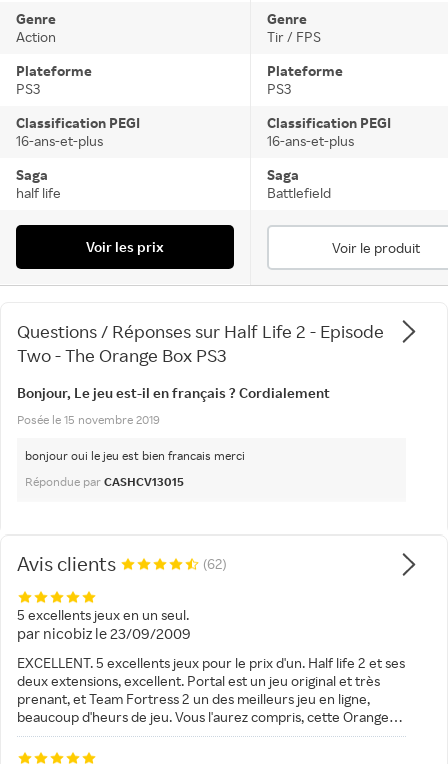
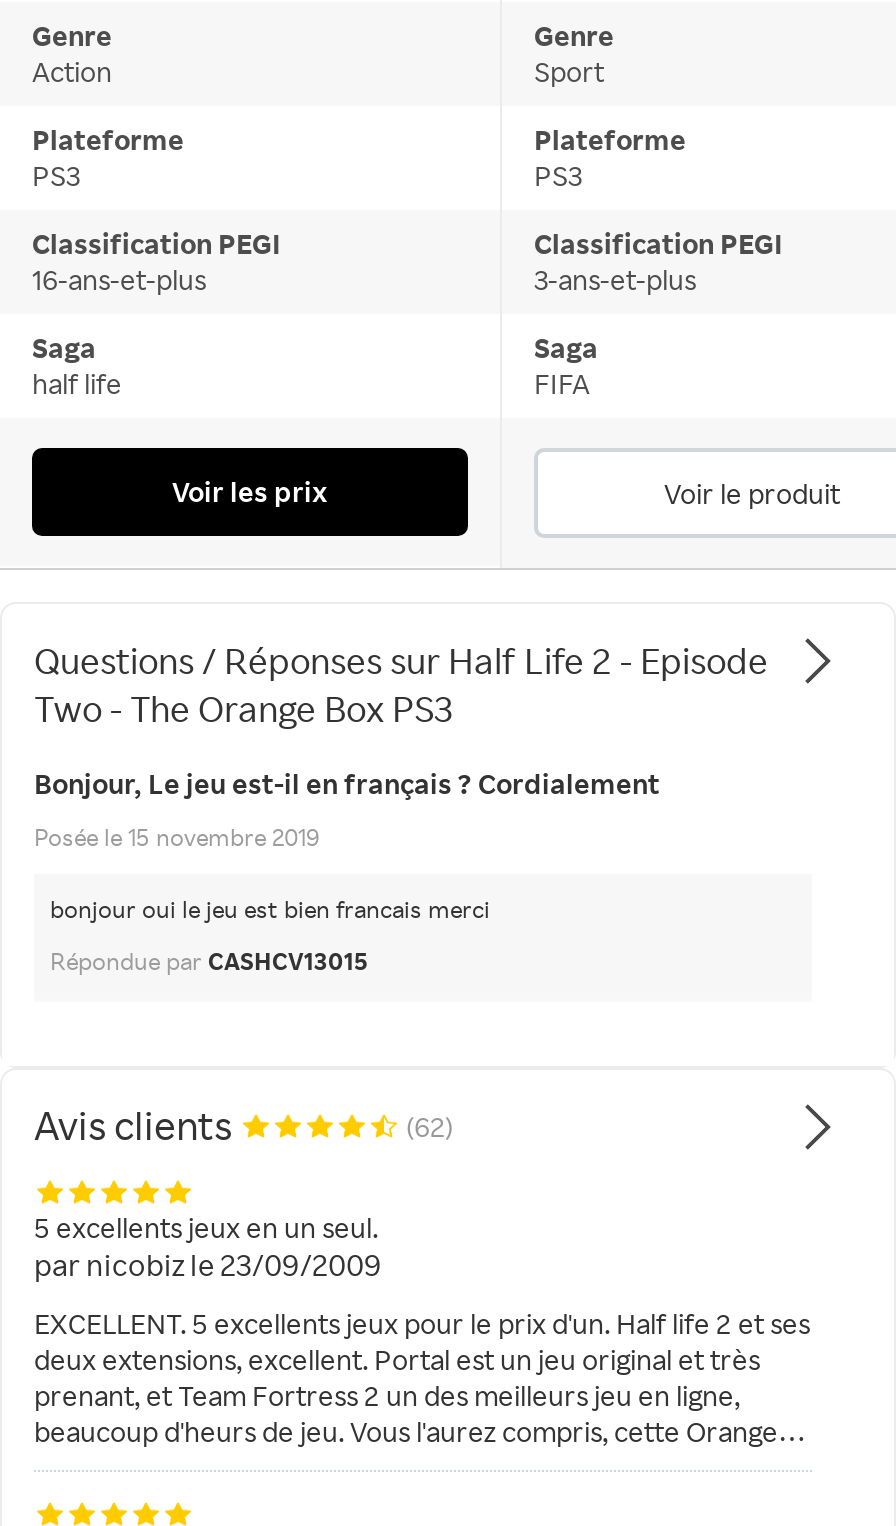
- Tir / FPS
+ Sport

- 16-ans-et-plus
+ 3-ans-et-plus

- Battlefield
+ FIFA
